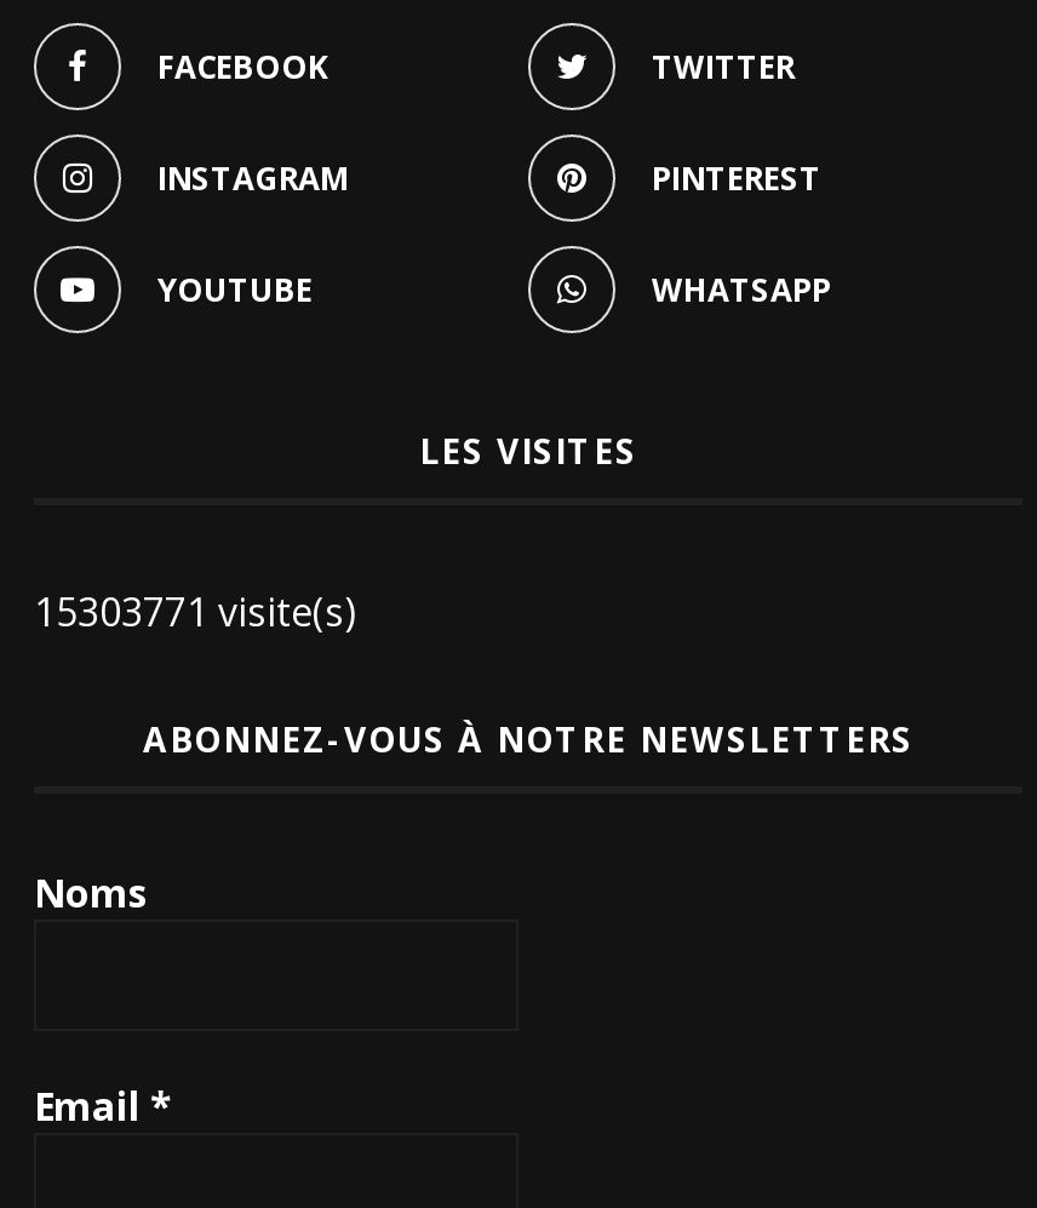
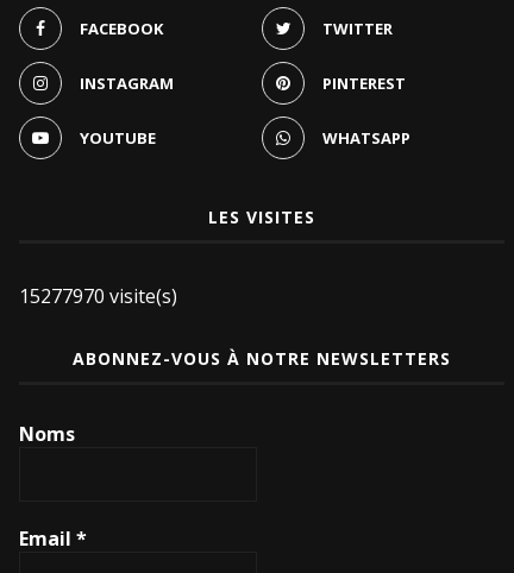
- 15303771 visite(s)
+ 15277970 visite(s)
